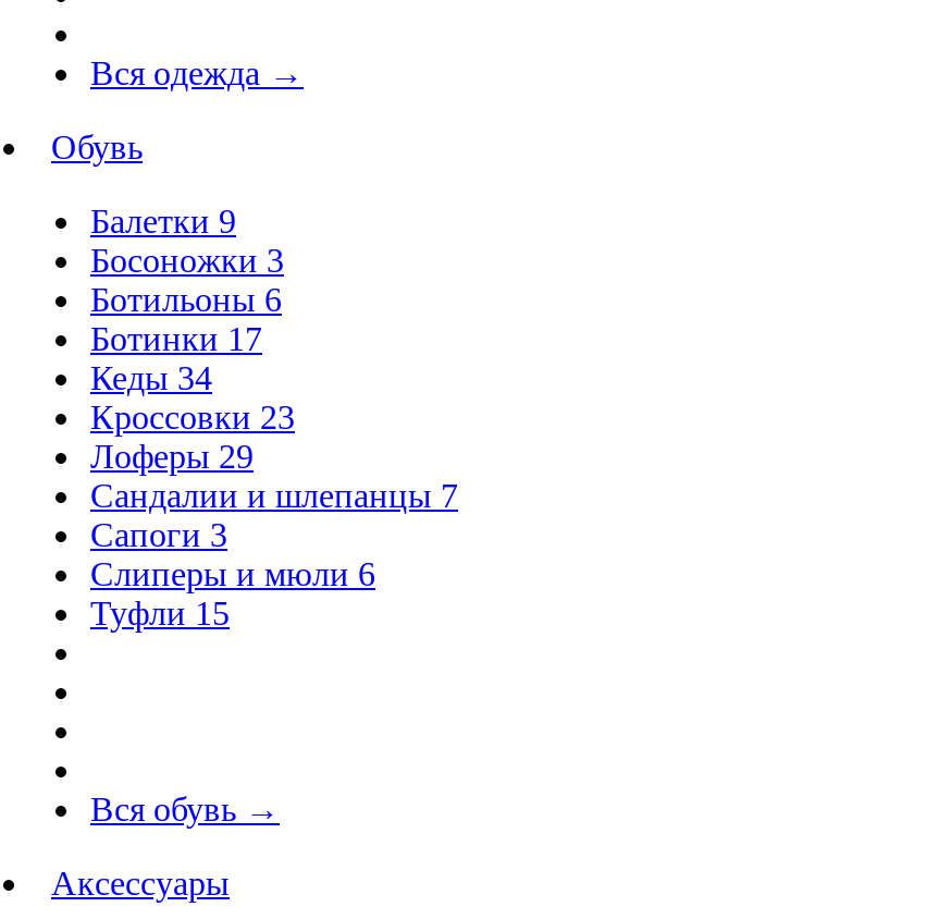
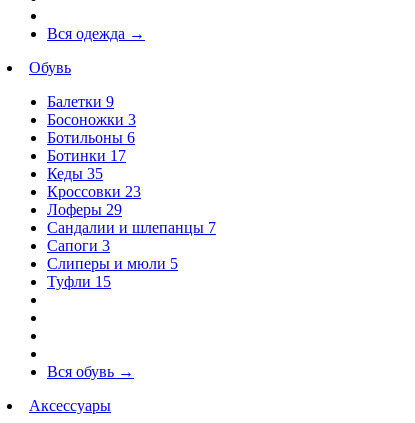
- Кеды 34
+ Кеды 35

- Слиперы и мюли 6
+ Слиперы и мюли 5
